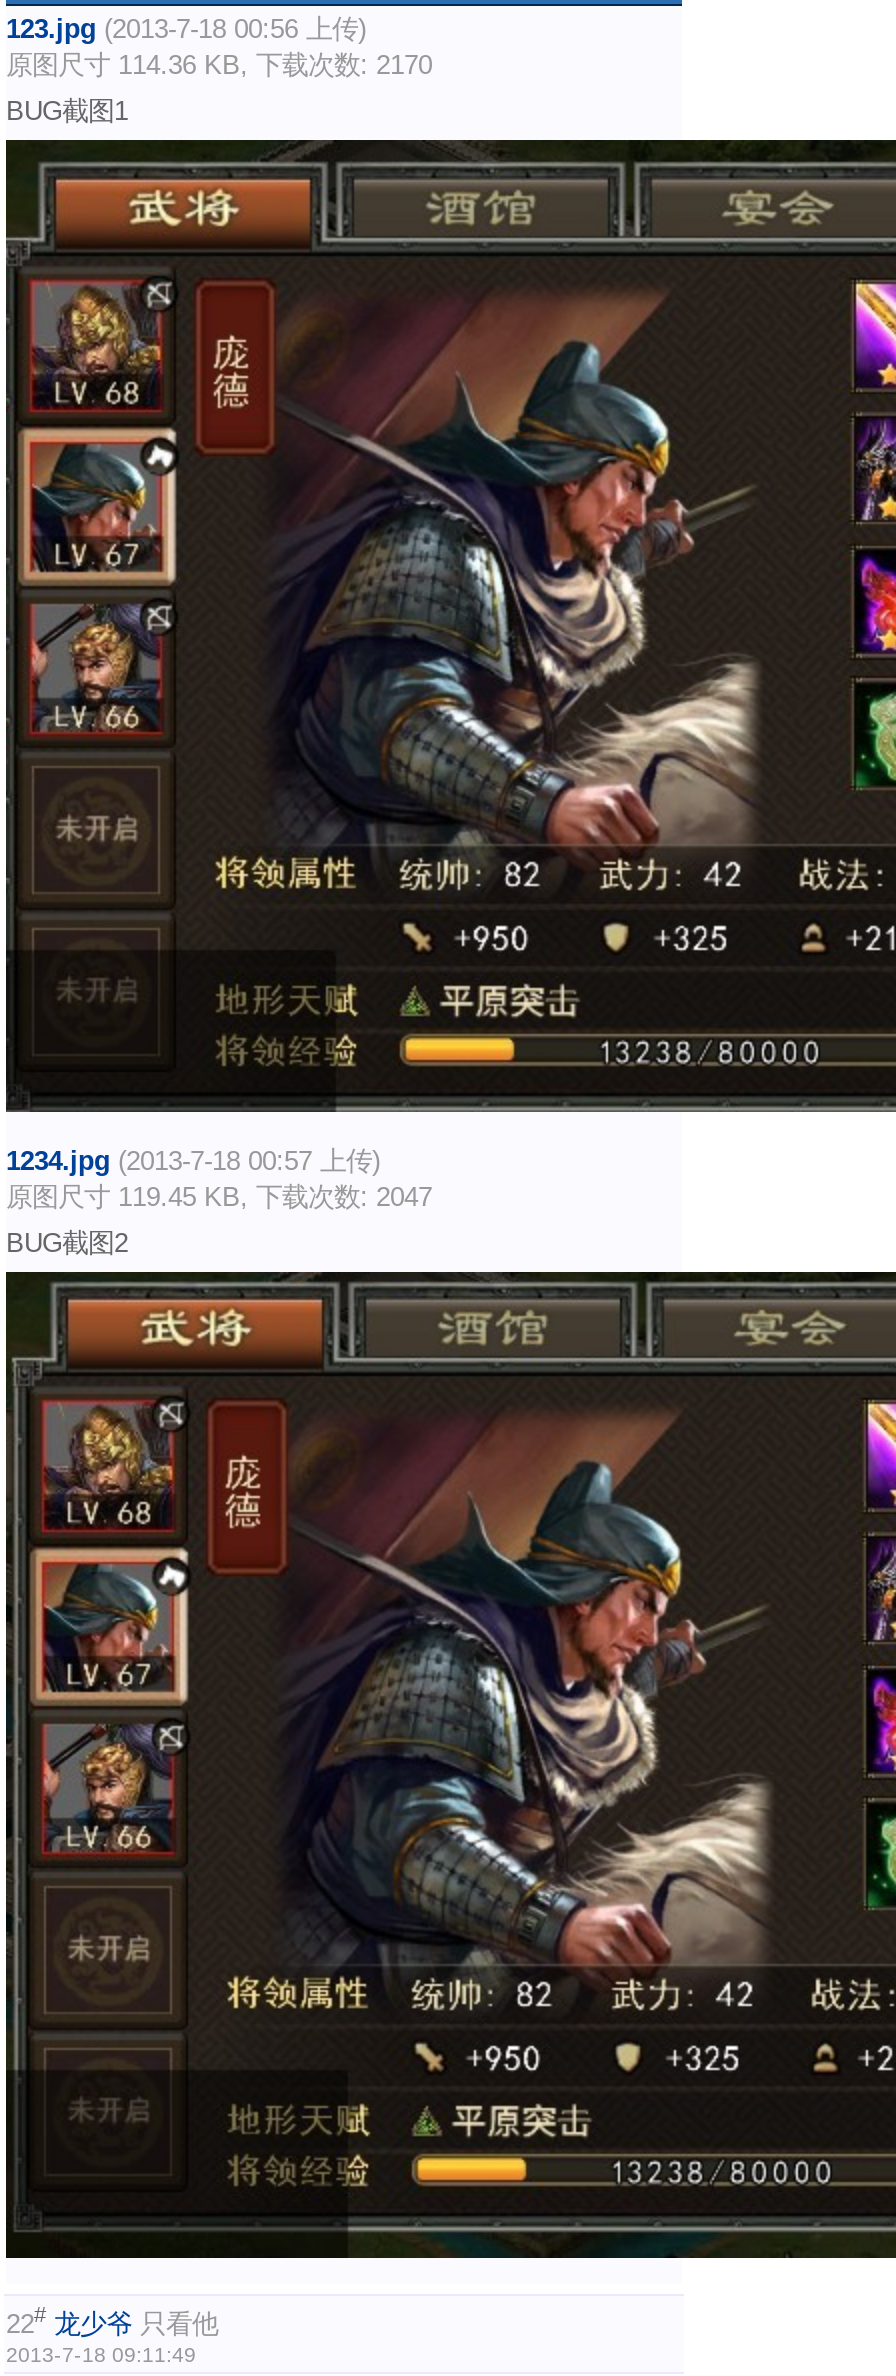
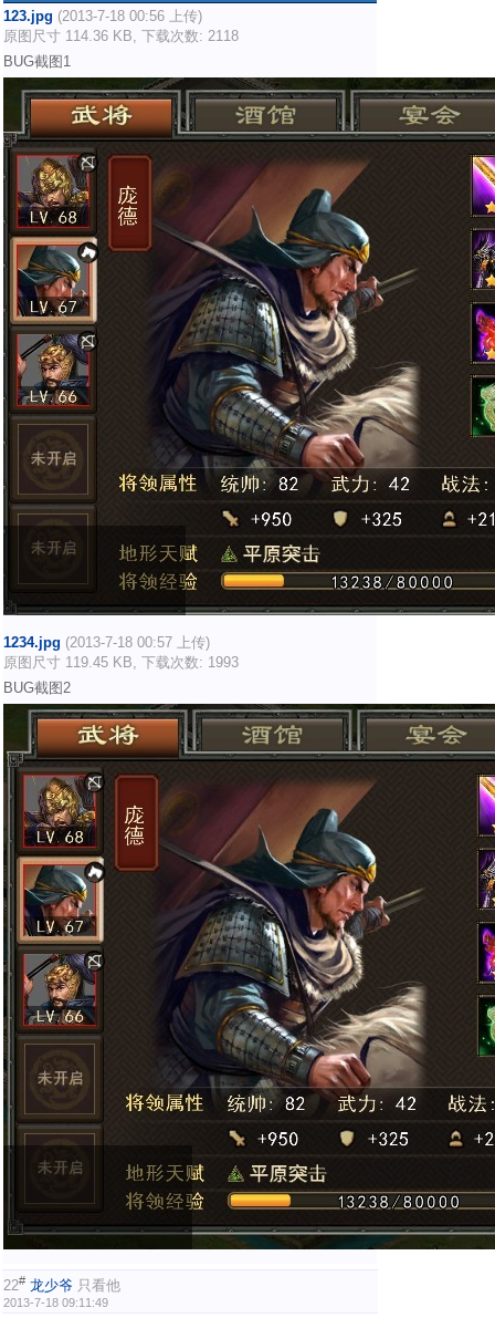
- 原图尺寸 114.36 KB, 下载次数: 2170
+ 原图尺寸 114.36 KB, 下载次数: 2118

- 原图尺寸 119.45 KB, 下载次数: 2047
+ 原图尺寸 119.45 KB, 下载次数: 1993
